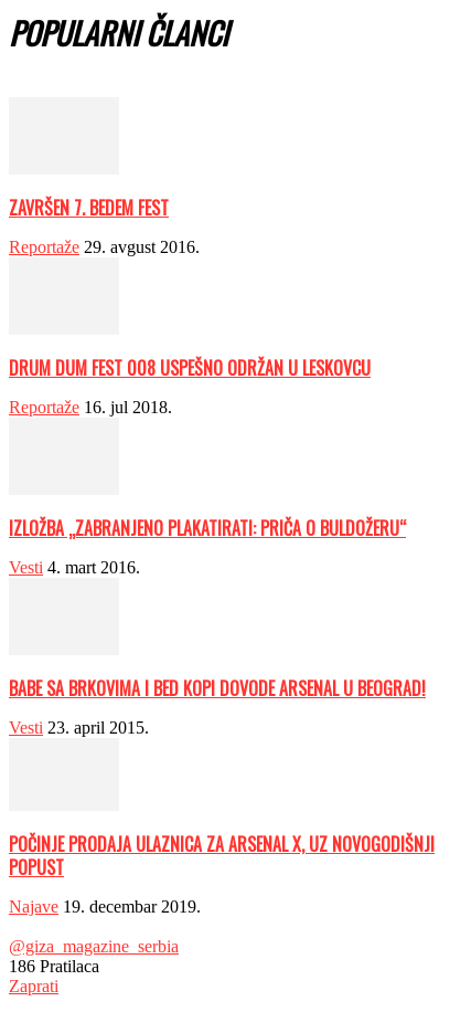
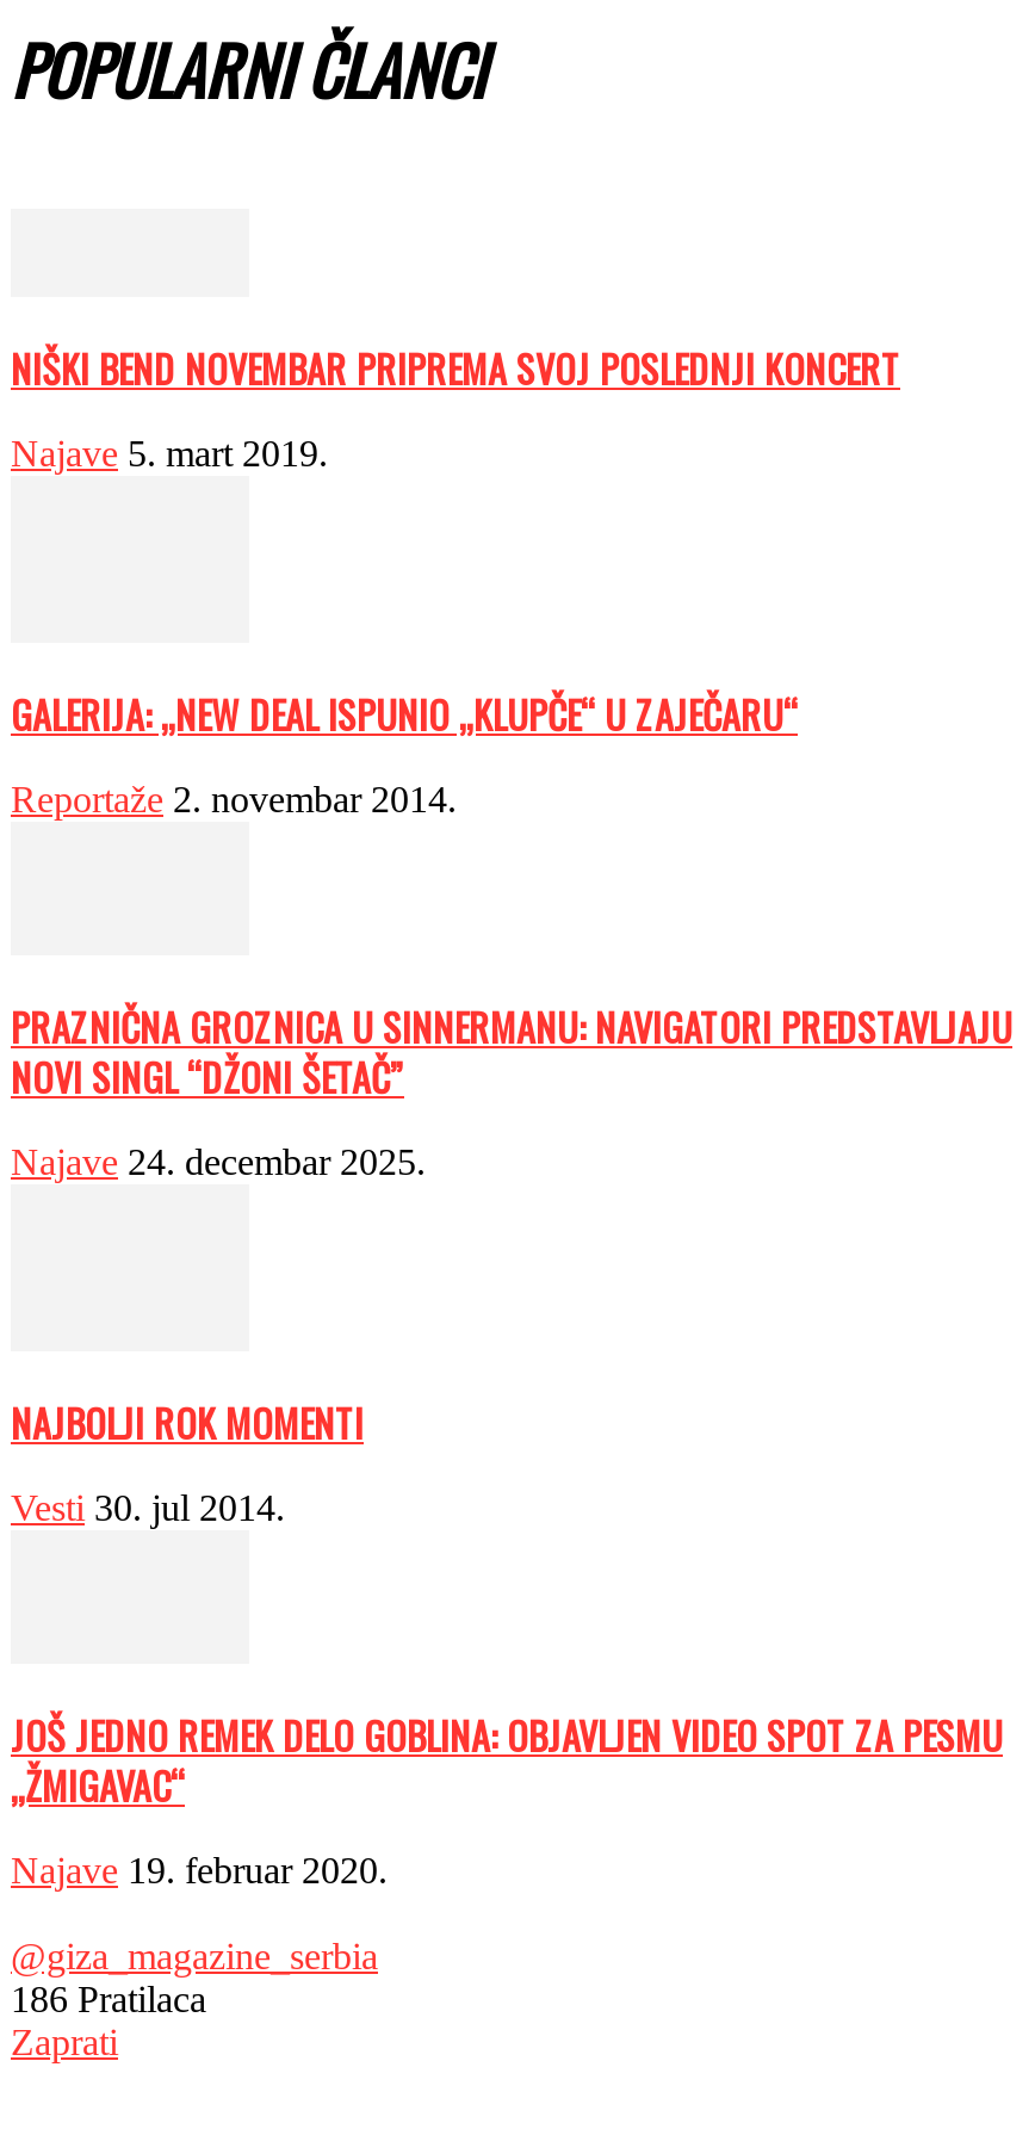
- ZAVRŠEN 7. BEDEM FEST
+ NIŠKI BEND NOVEMBAR PRIPREMA SVOJ POSLEDNJI KONCERT

- Reportaže 29. avgust 2016.
+ Najave 5. mart 2019.

- DRUM DUM FEST 008 USPEŠNO ODRŽAN U LESKOVCU
+ GALERIJA: „NEW DEAL ISPUNIO „KLUPČE“ U ZAJEČARU“

- Reportaže 16. jul 2018.
+ Reportaže 2. novembar 2014.

- IZLOŽBA „ZABRANJENO PLAKATIRATI: PRIČA O BULDOŽERU“
+ PRAZNIČNA GROZNICA U SINNERMANU: NAVIGATORI PREDSTAVLJAJU
+ NOVI SINGL “DŽONI ŠETAČ”

- Vesti 4. mart 2016.
+ Najave 24. decembar 2025.

- BABE SA BRKOVIMA I BED KOPI DOVODE ARSENAL U BEOGRAD!
+ NAJBOLJI ROK MOMENTI

- Vesti 23. april 2015.
+ Vesti 30. jul 2014.

- POČINJE PRODAJA ULAZNICA ZA ARSENAL X, UZ NOVOGODIŠNJI
- POPUST
+ JOŠ JEDNO REMEK DELO GOBLINA: OBJAVLJEN VIDEO SPOT ZA PESMU
+ ,,ŽMIGAVAC“

- Najave 19. decembar 2019.
+ Najave 19. februar 2020.
